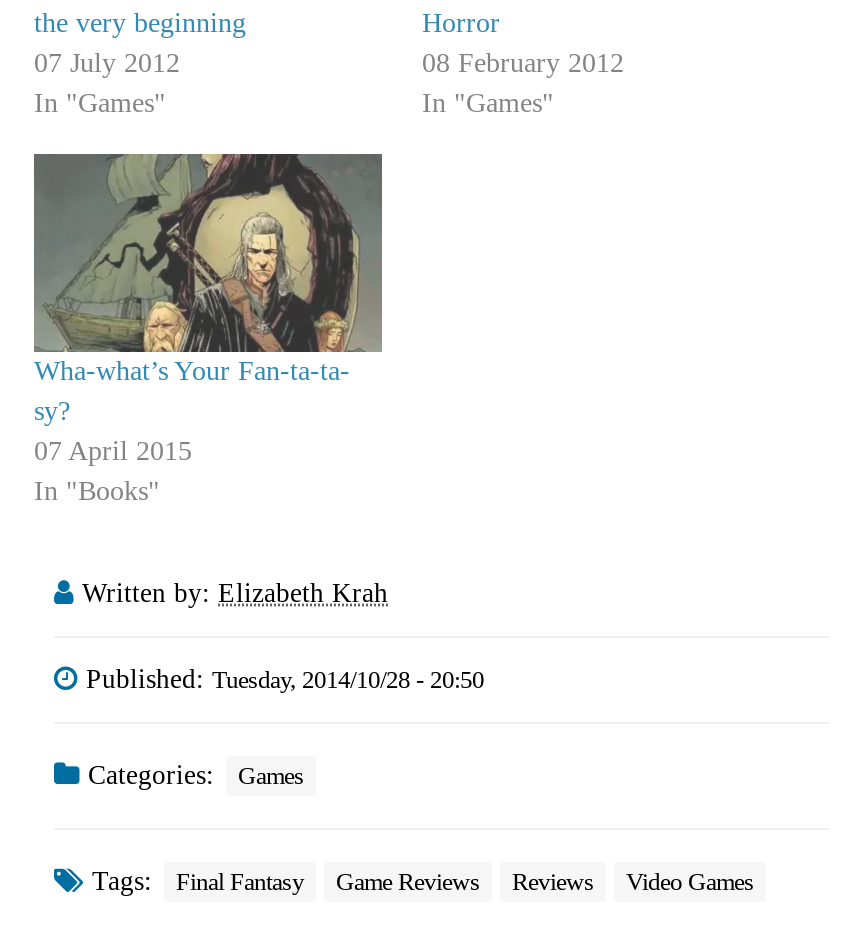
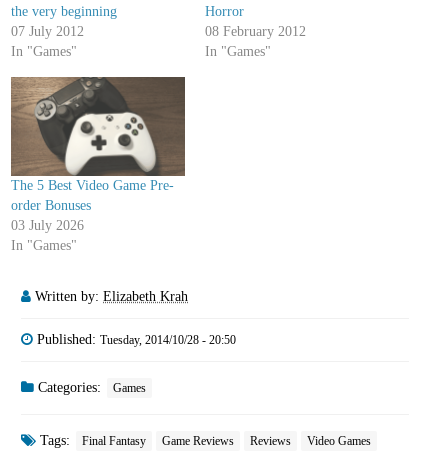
- [image]
- Wha-what’s Your Fan-ta-ta-
- sy?
- 07 April 2015
- In "Books"
+ [image]
+ The 5 Best Video Game Pre-
+ order Bonuses
+ 03 July 2026
+ In "Games"
